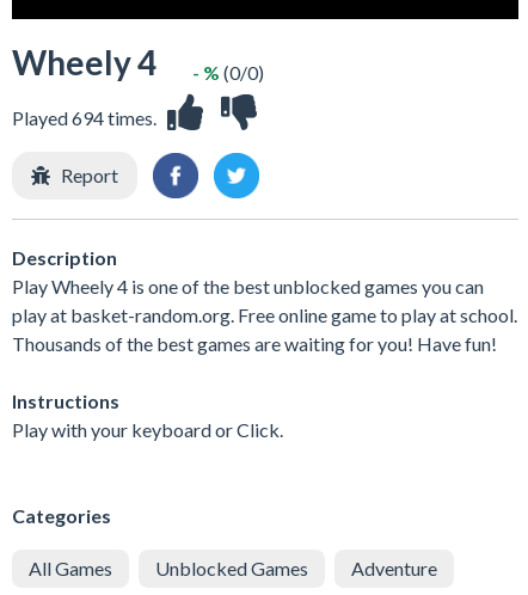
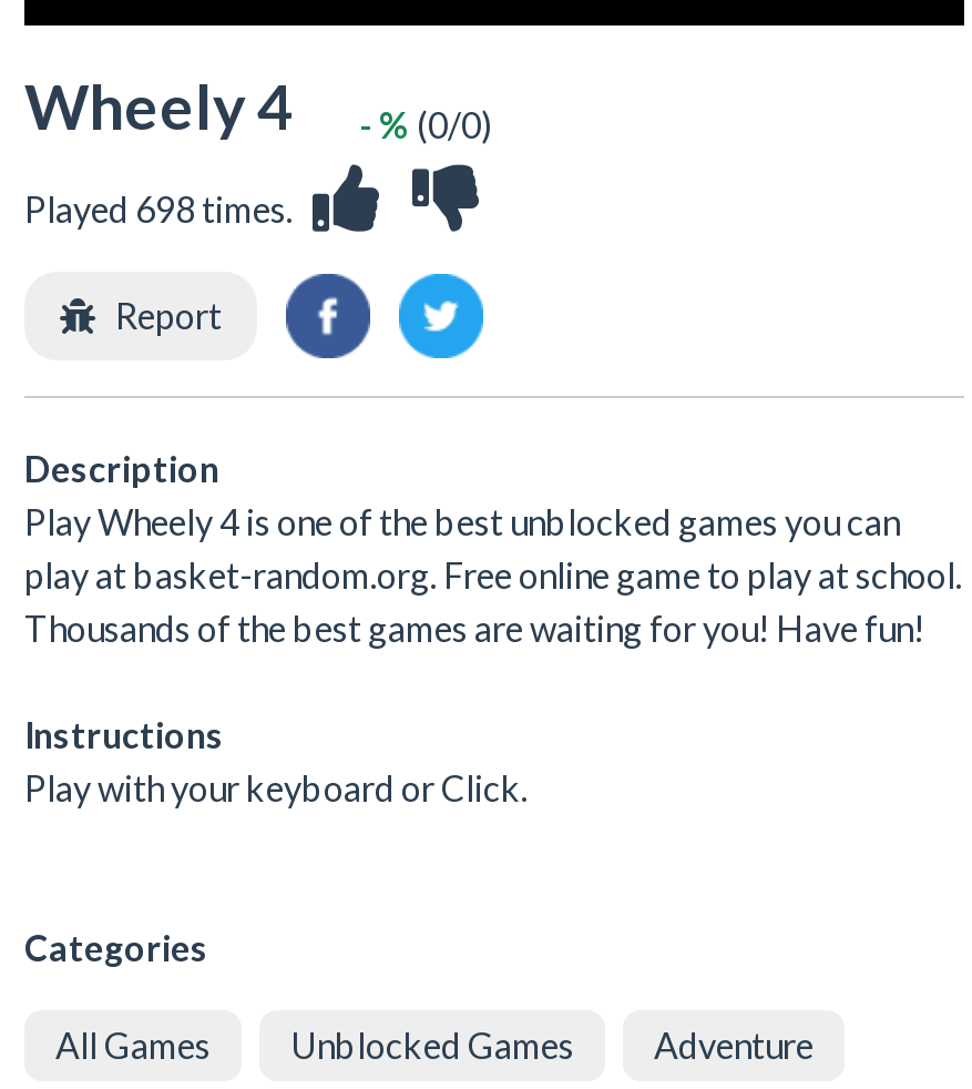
- Played 694 times.
+ Played 698 times.
